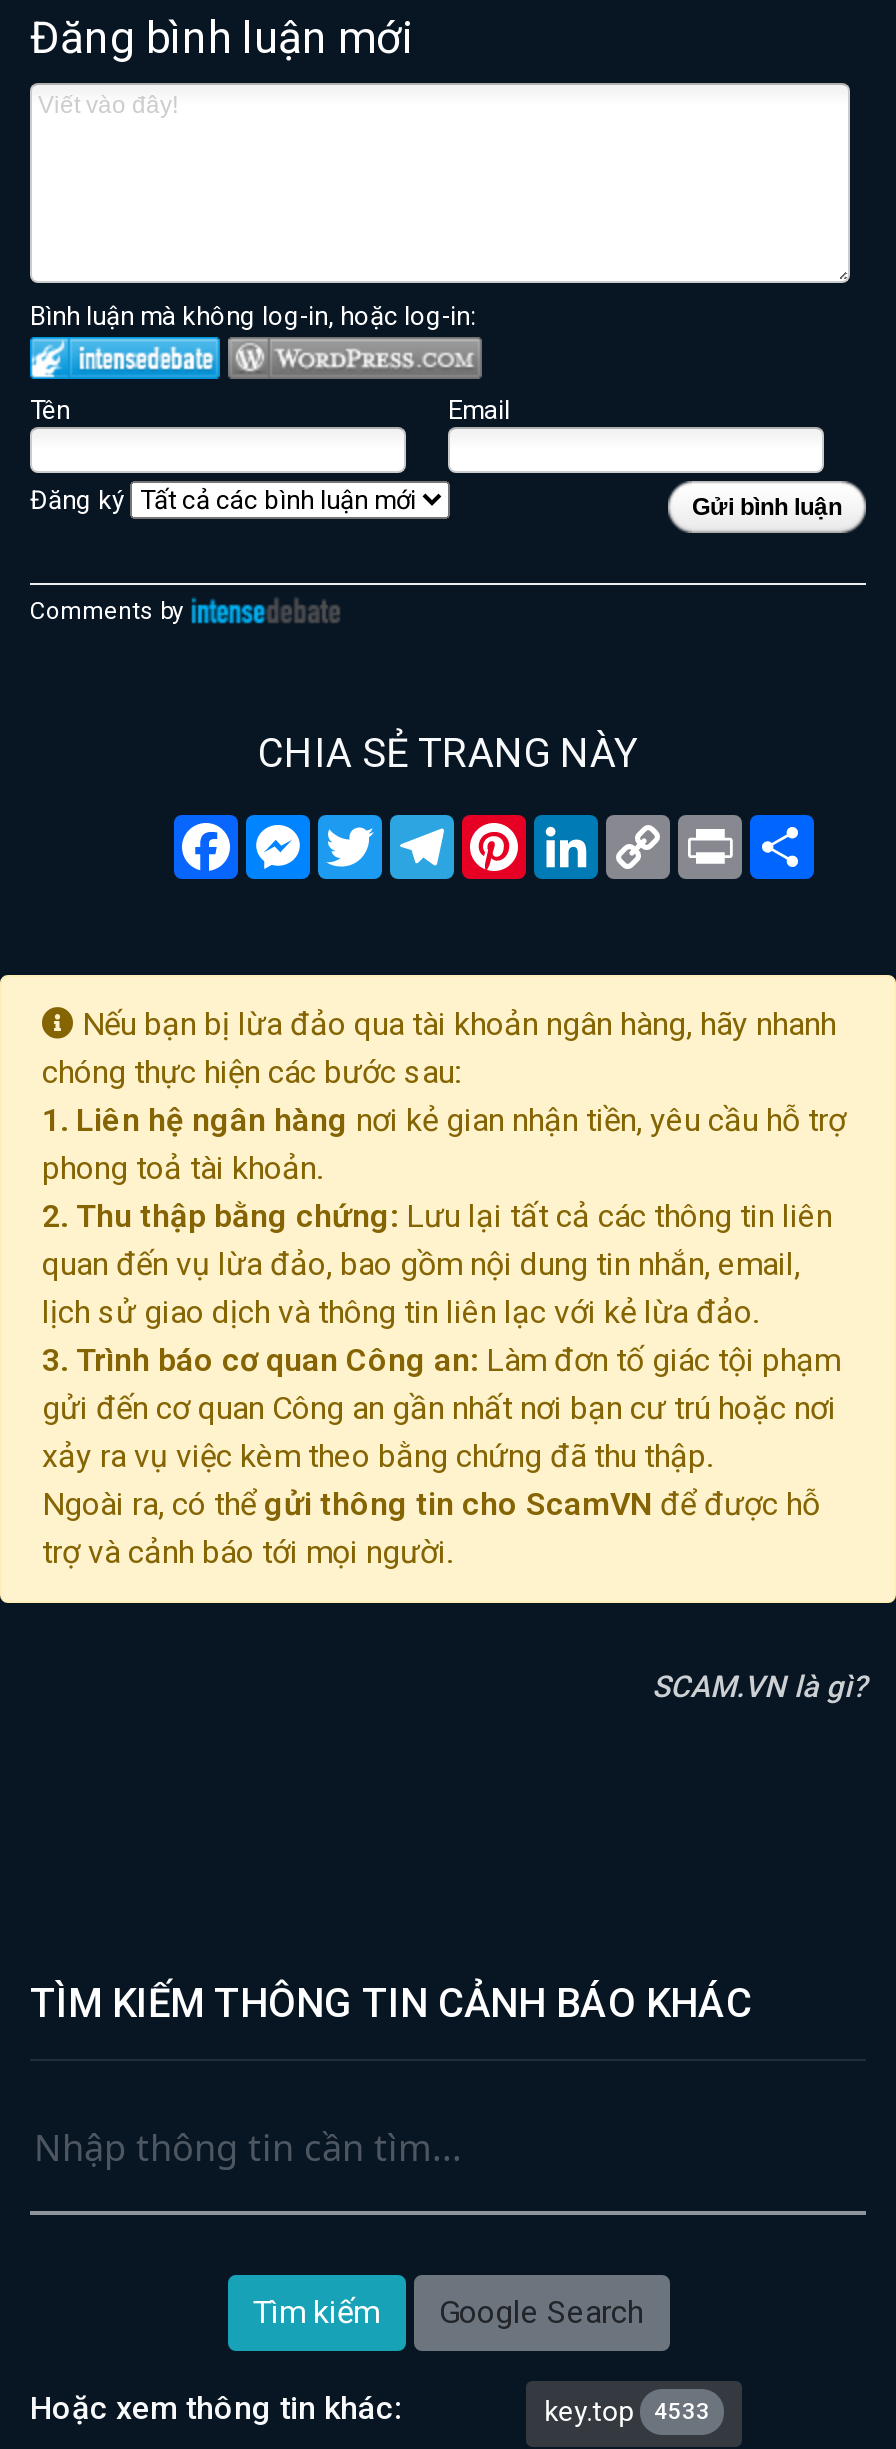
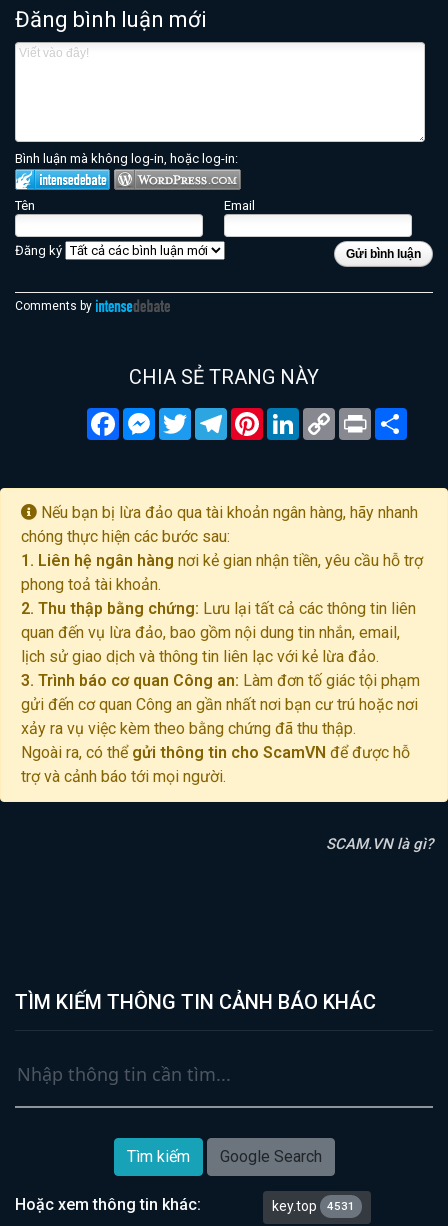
- key.top 4533
+ key.top 4531
